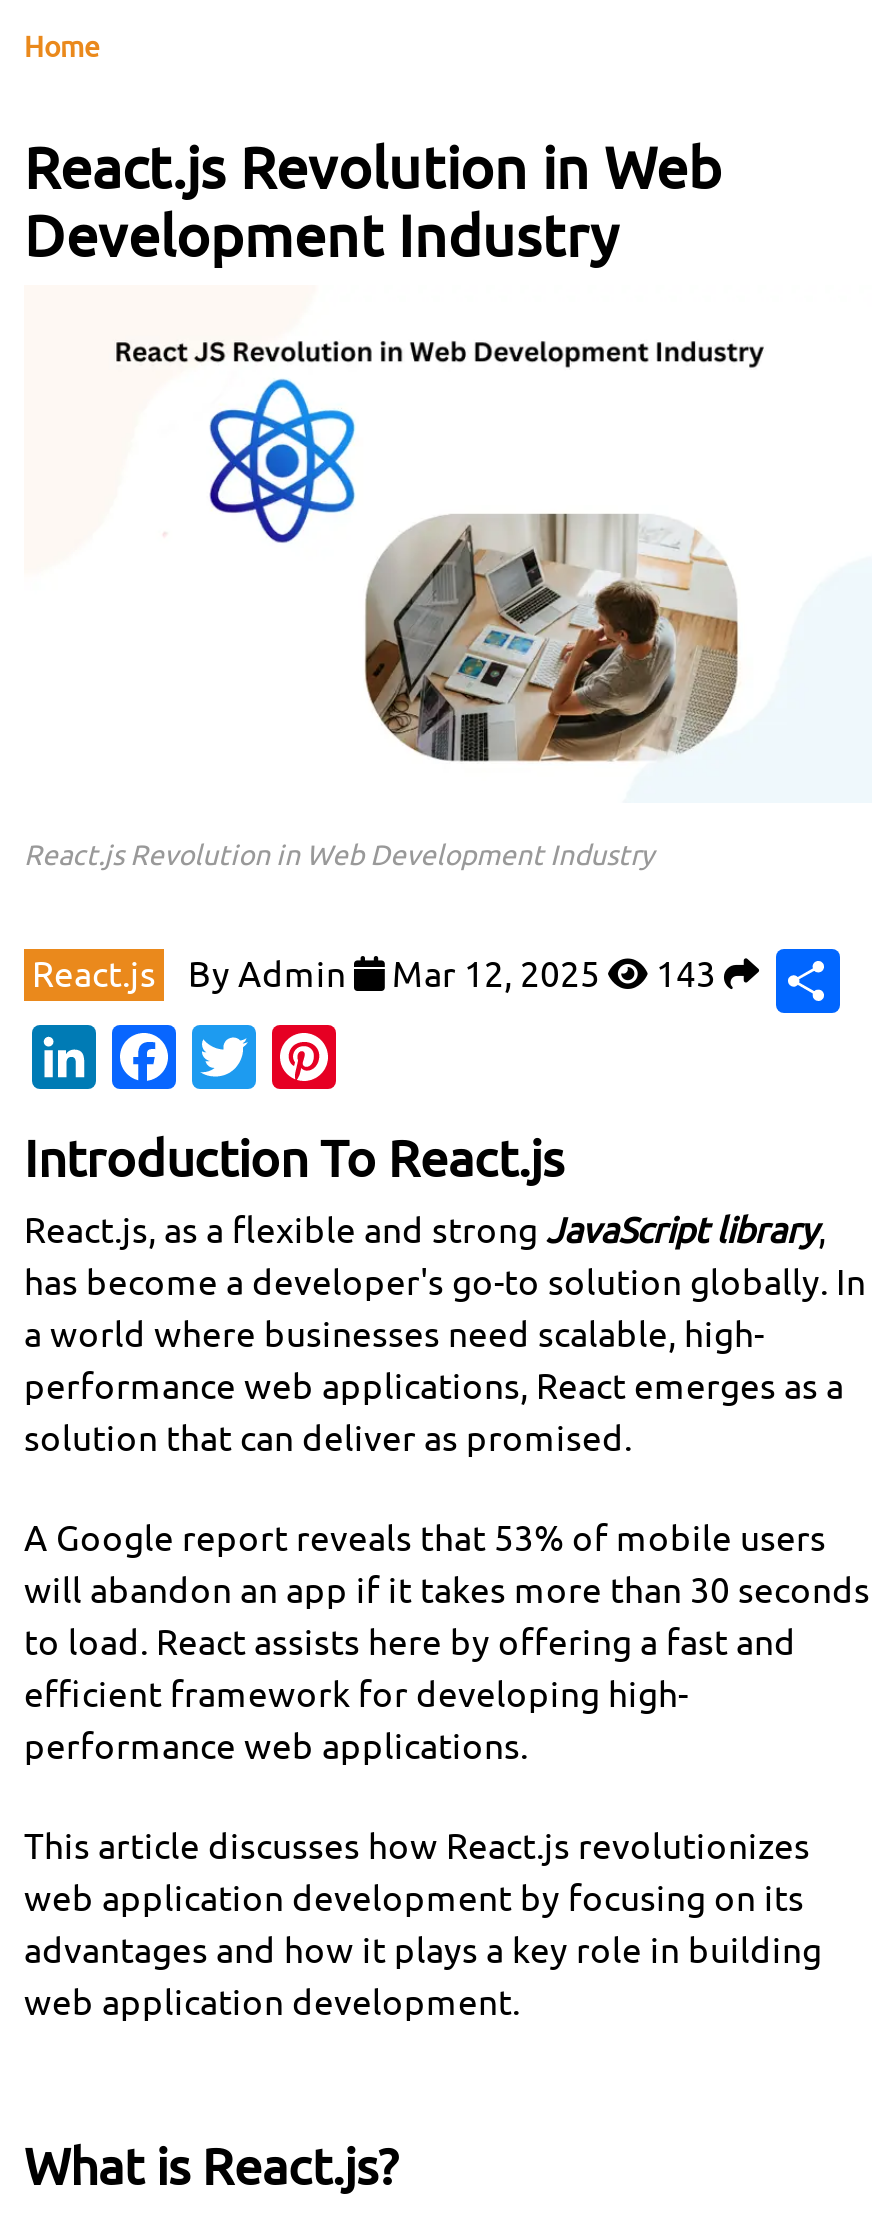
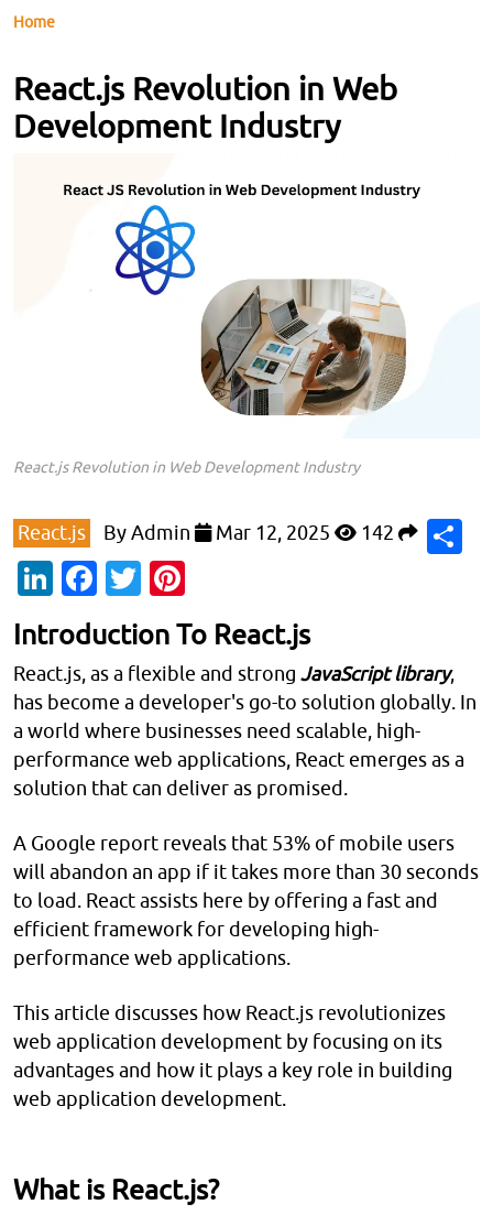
- React.js By Admin Mar 12, 2025 143
+ React.js By Admin Mar 12, 2025 142
